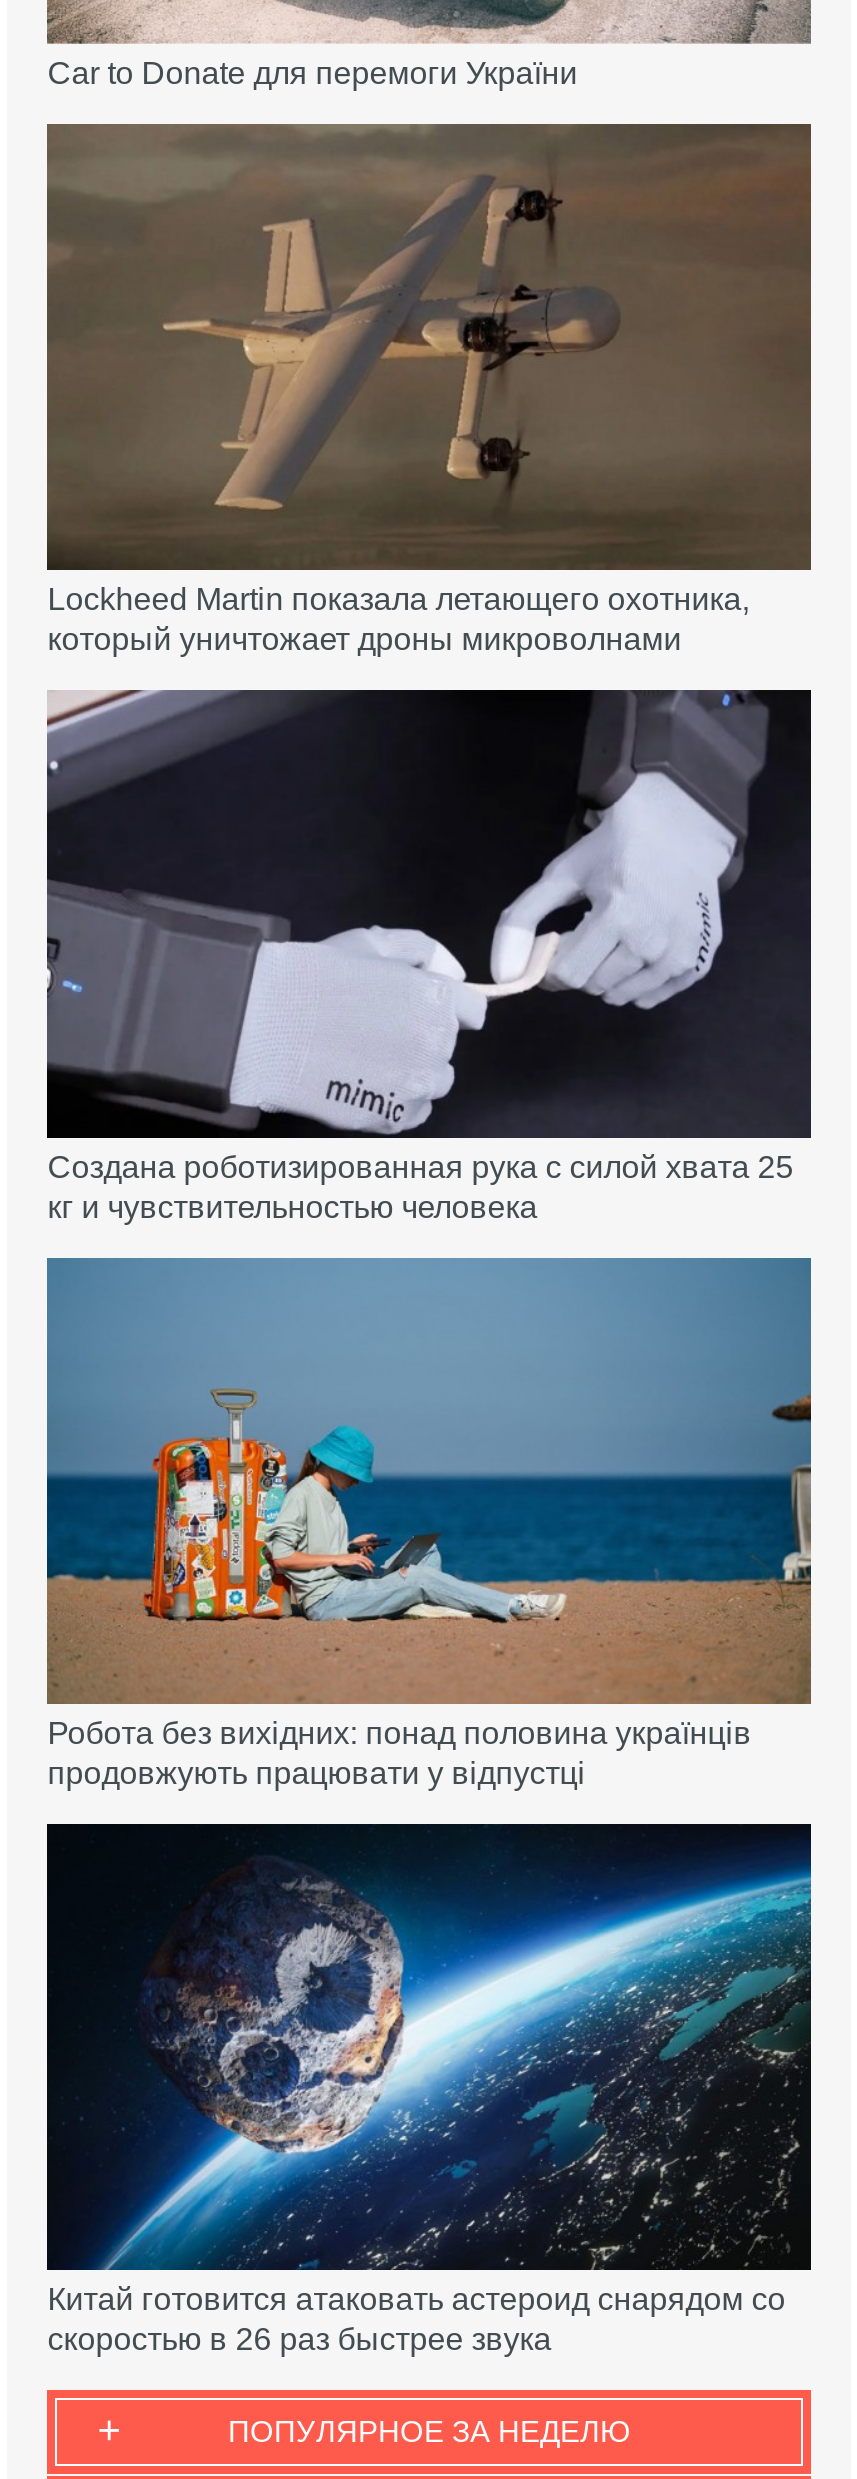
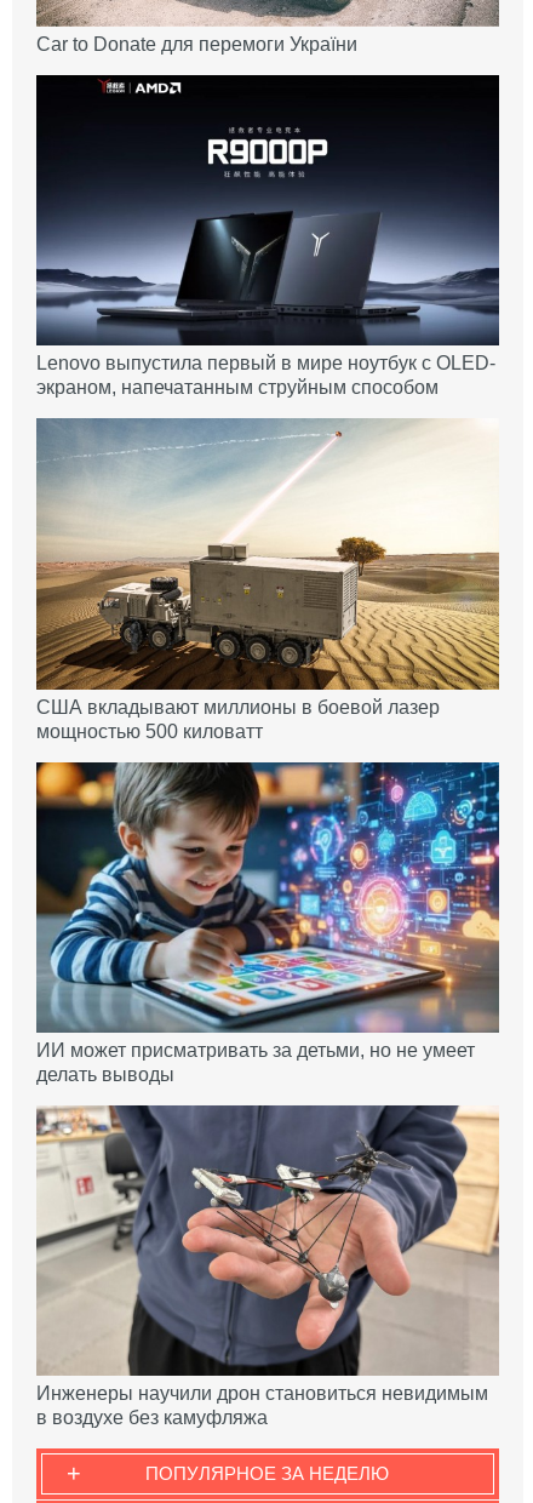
- [image]
- Lockheed Martin показала летающего охотника,
- который уничтожает дроны микроволнами
+ [image]
+ Lenovo выпустила первый в мире ноутбук с OLED-
+ экраном, напечатанным струйным способом

- [image]
- Создана роботизированная рука с силой хвата 25
- кг и чувствительностью человека
+ [image]
+ США вкладывают миллионы в боевой лазер
+ мощностью 500 киловатт

- [image]
- Робота без вихідних: понад половина українців
- продовжують працювати у відпустці
+ [image]
+ ИИ может присматривать за детьми, но не умеет
+ делать выводы

- [image]
- Китай готовится атаковать астероид снарядом со
- скоростью в 26 раз быстрее звука
+ [image]
+ Инженеры научили дрон становиться невидимым
+ в воздухе без камуфляжа
